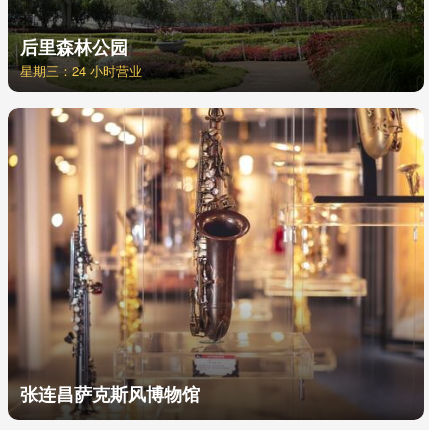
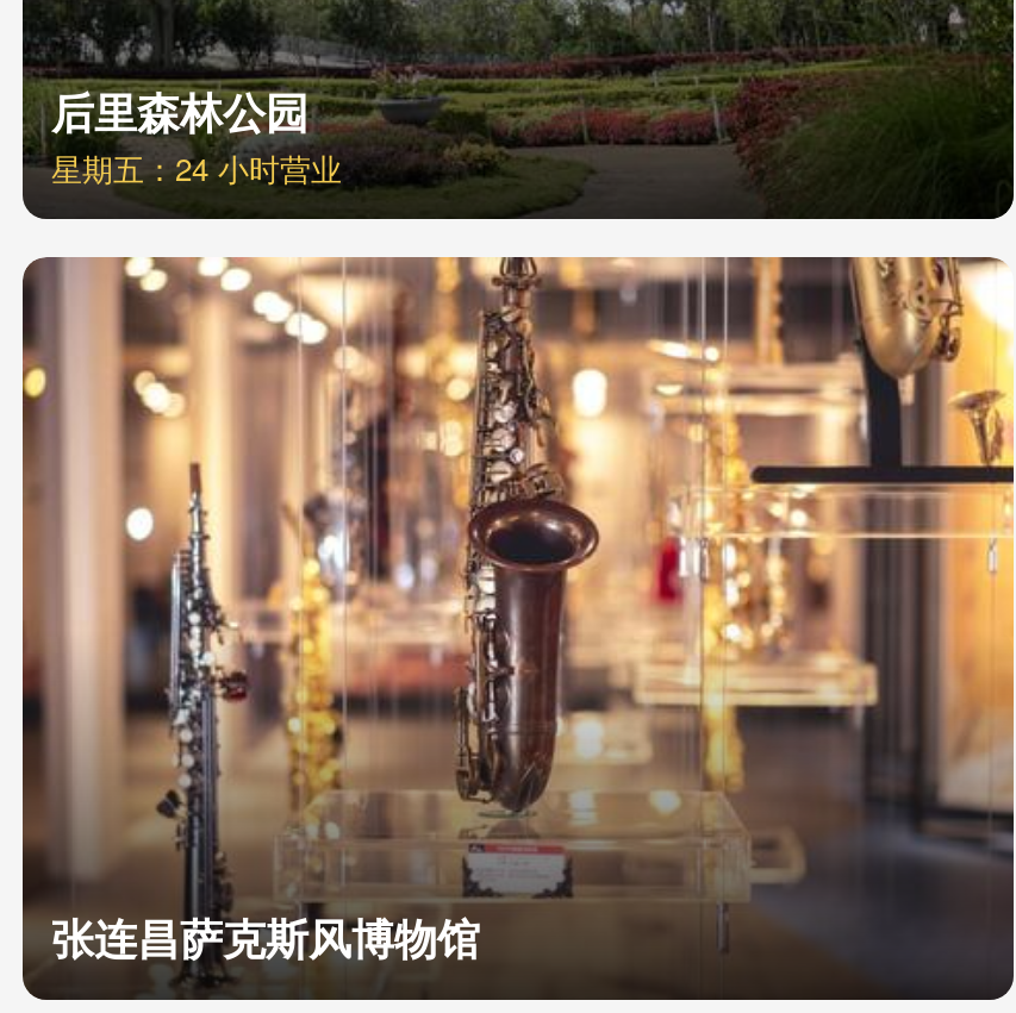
- 星期三：24 小时营业
+ 星期五：24 小时营业
